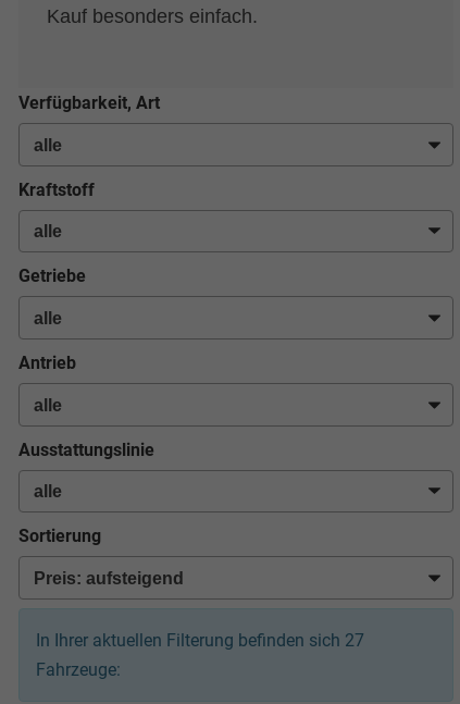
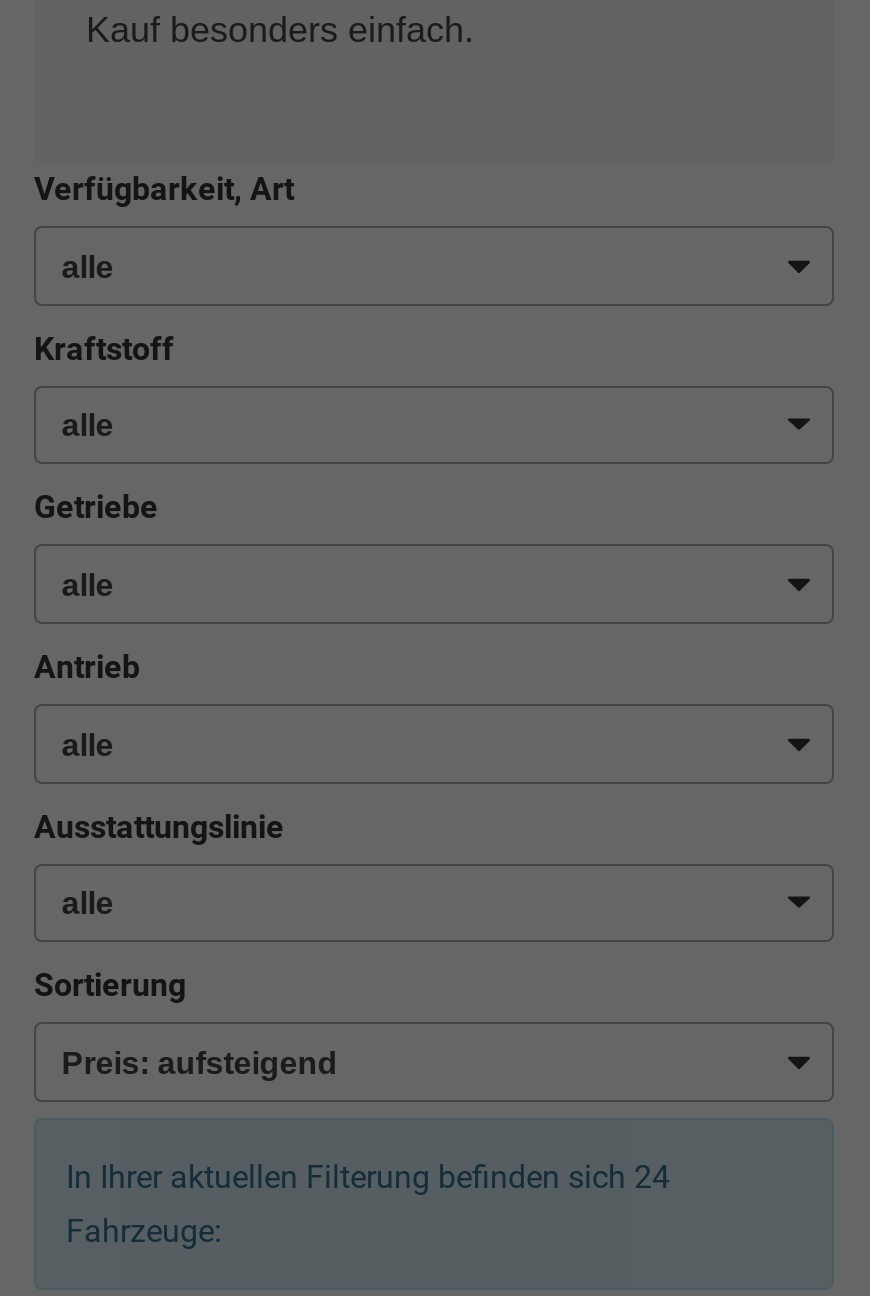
- In Ihrer aktuellen Filterung befinden sich 27
+ In Ihrer aktuellen Filterung befinden sich 24
